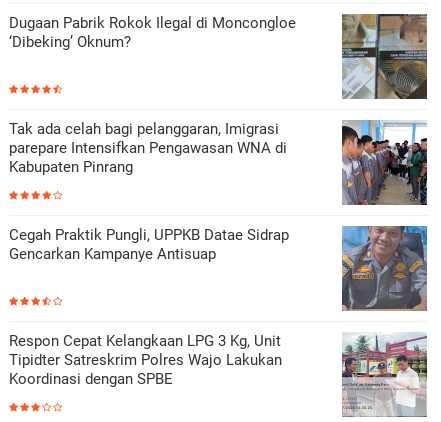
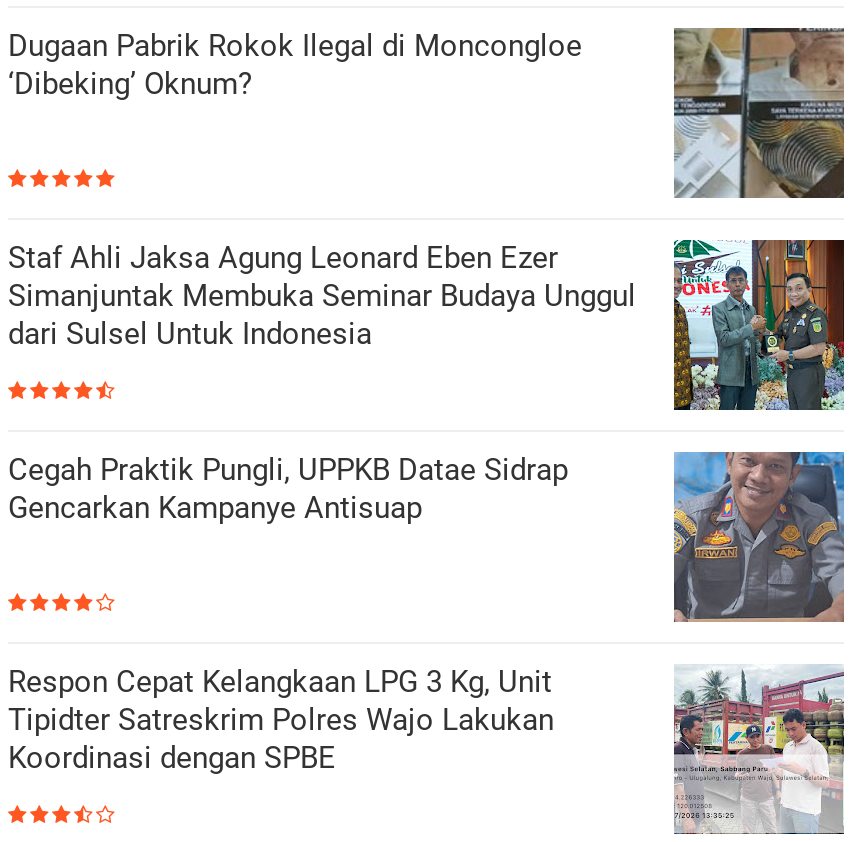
- Tak ada celah bagi pelanggaran, Imigrasi
- parepare Intensifkan Pengawasan WNA di
- Kabupaten Pinrang
+ Staf Ahli Jaksa Agung Leonard Eben Ezer
+ Simanjuntak Membuka Seminar Budaya Unggul
+ dari Sulsel Untuk Indonesia

- [image]
+ [image]
